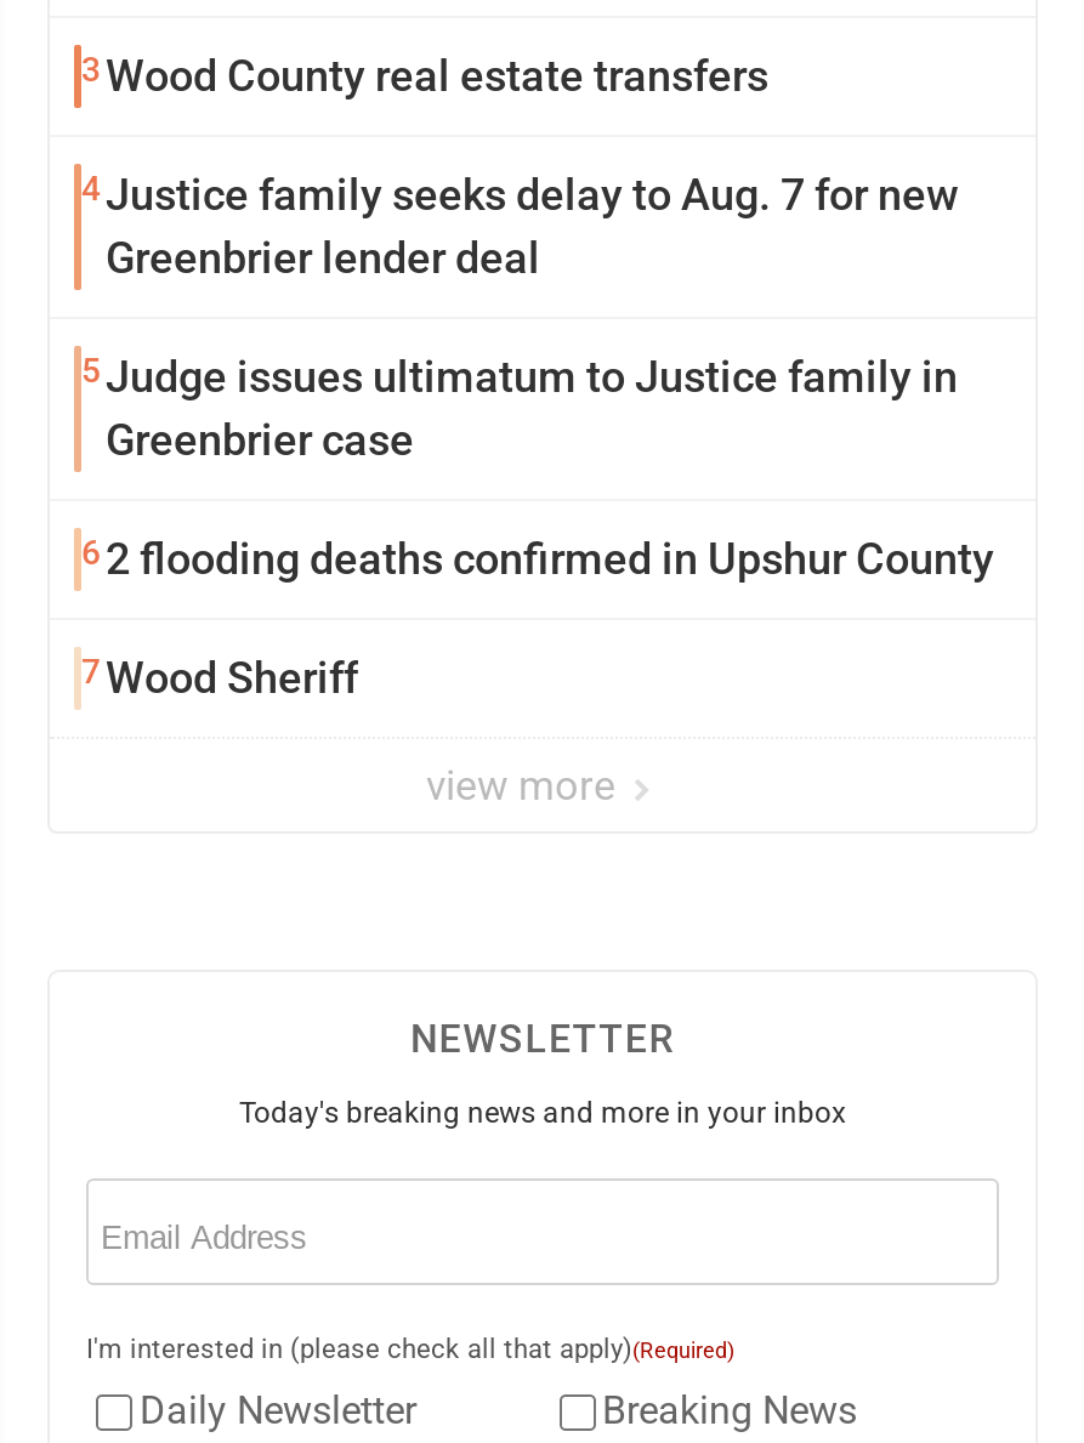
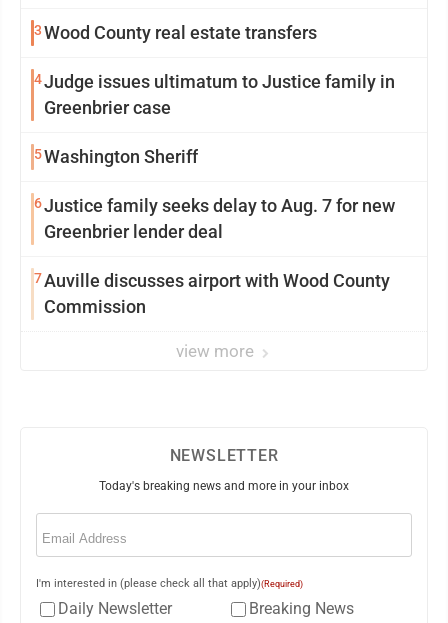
- 4 Justice family seeks delay to Aug. 7 for new
- 5 Judge issues ultimatum to Justice family in
+ 4 Judge issues ultimatum to Justice family in

moved down: Greenbrier lender deal

moved up: Greenbrier case

- 6 2 flooding deaths confirmed in Upshur County
- 7 Wood Sheriff
+ 5 Washington Sheriff
+ 6 Justice family seeks delay to Aug. 7 for new
+ 7 Auville discusses airport with Wood County
+ Commission
